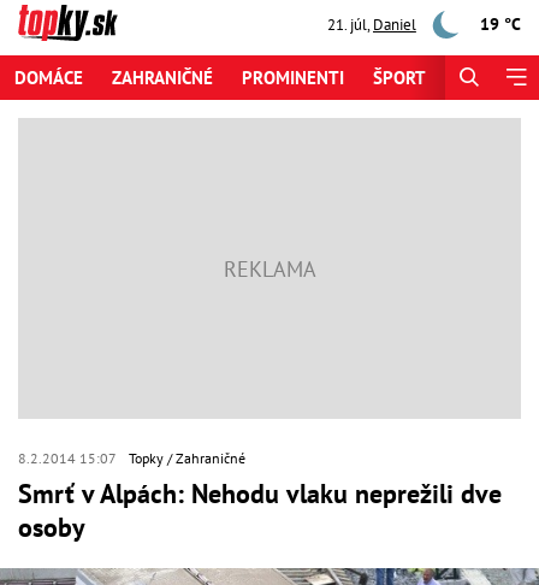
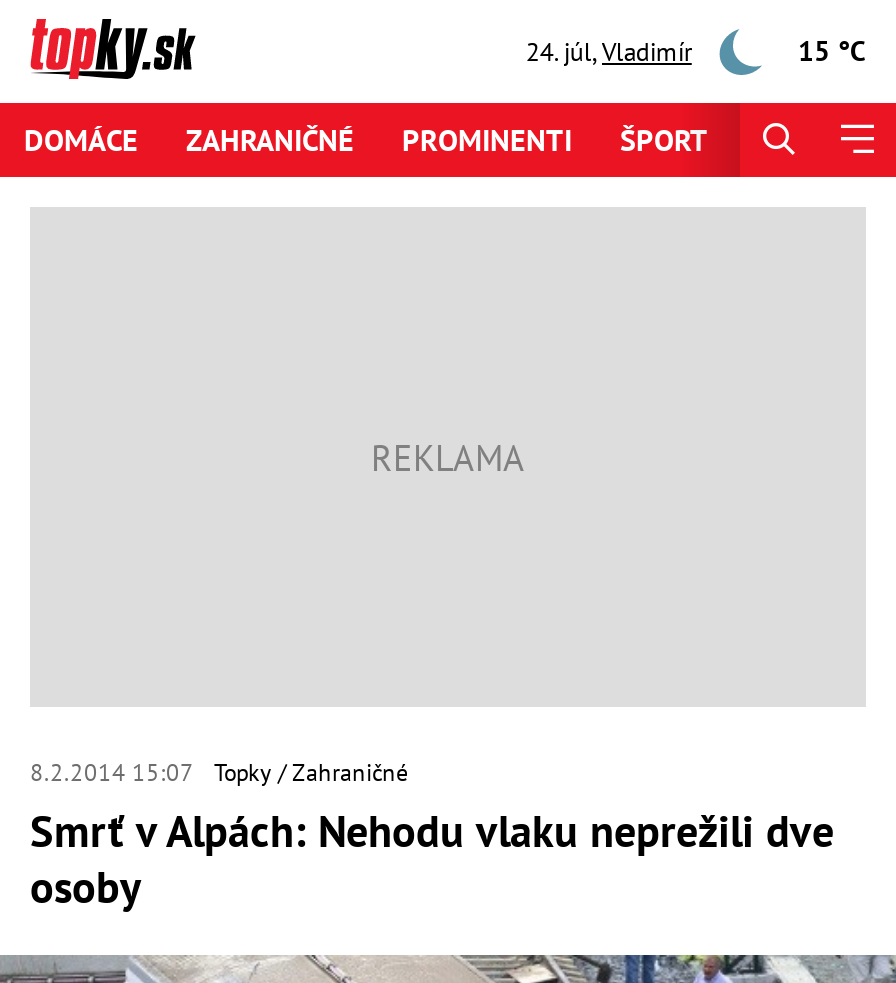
- 21. júl, Daniel
+ 24. júl, Vladimír

- 19 °C
+ 15 °C
